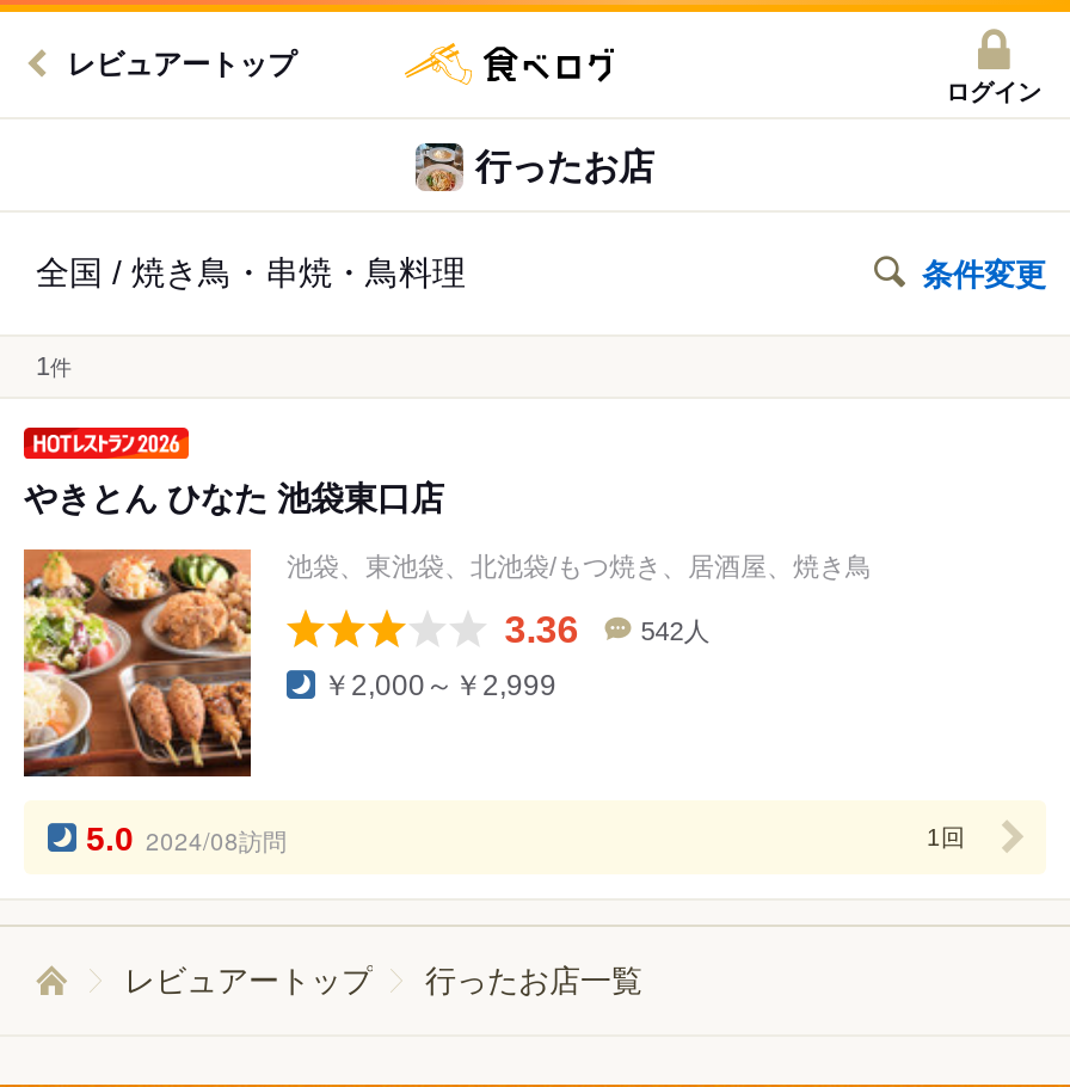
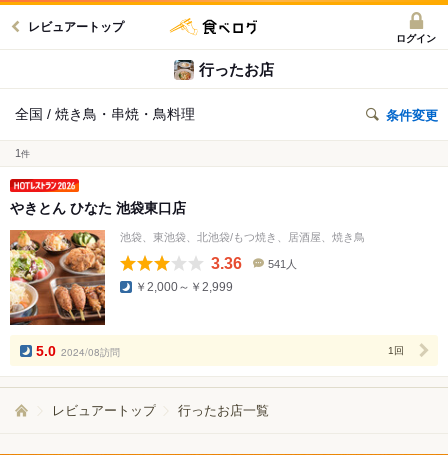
- 542人
+ 541人
